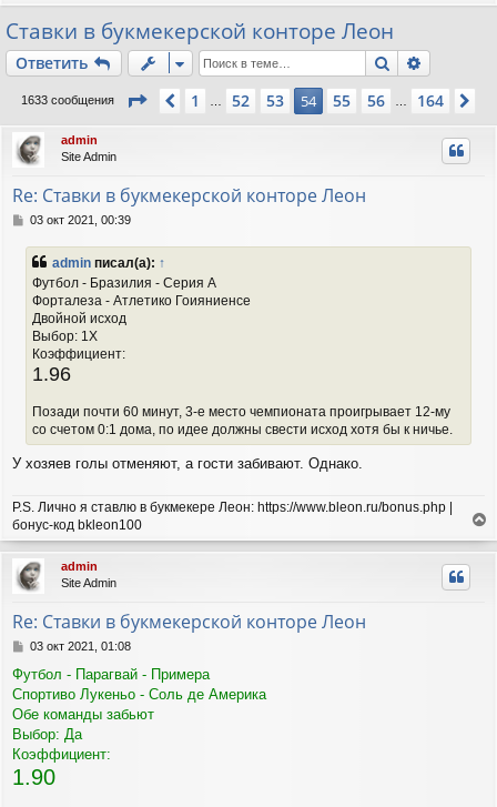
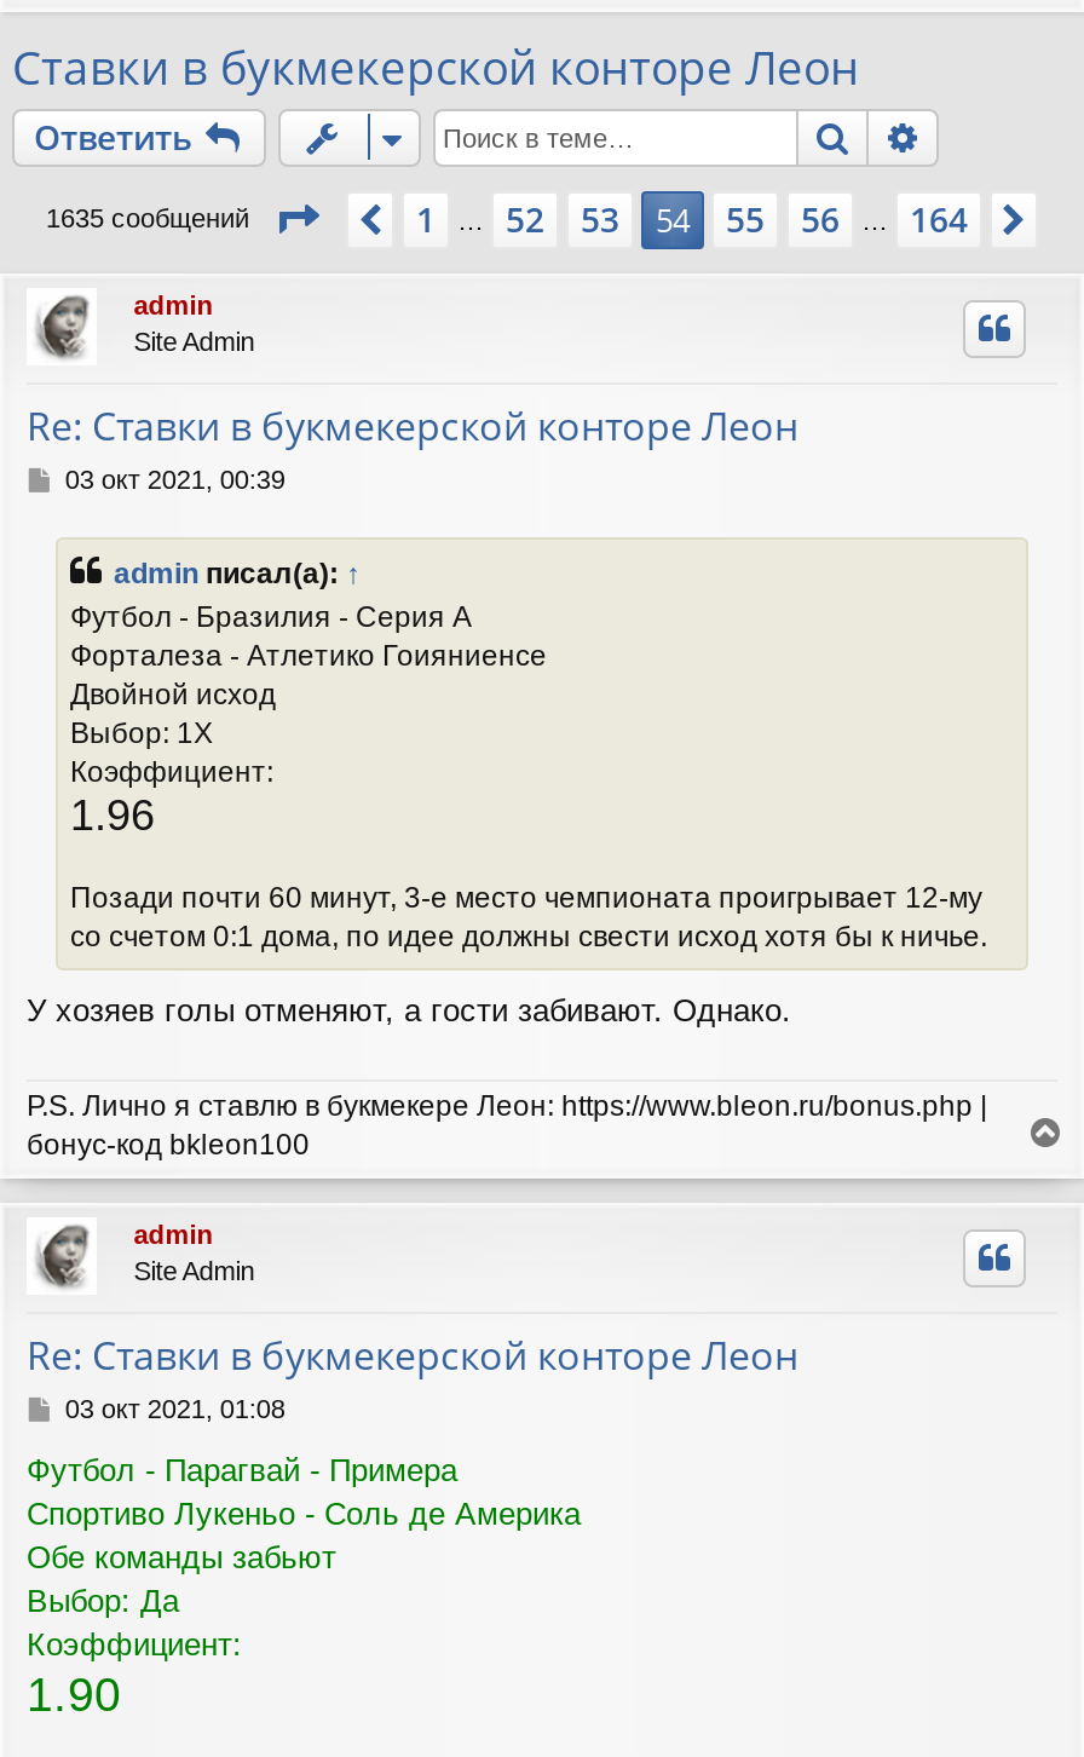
- 1633 сообщения
+ 1635 сообщений
